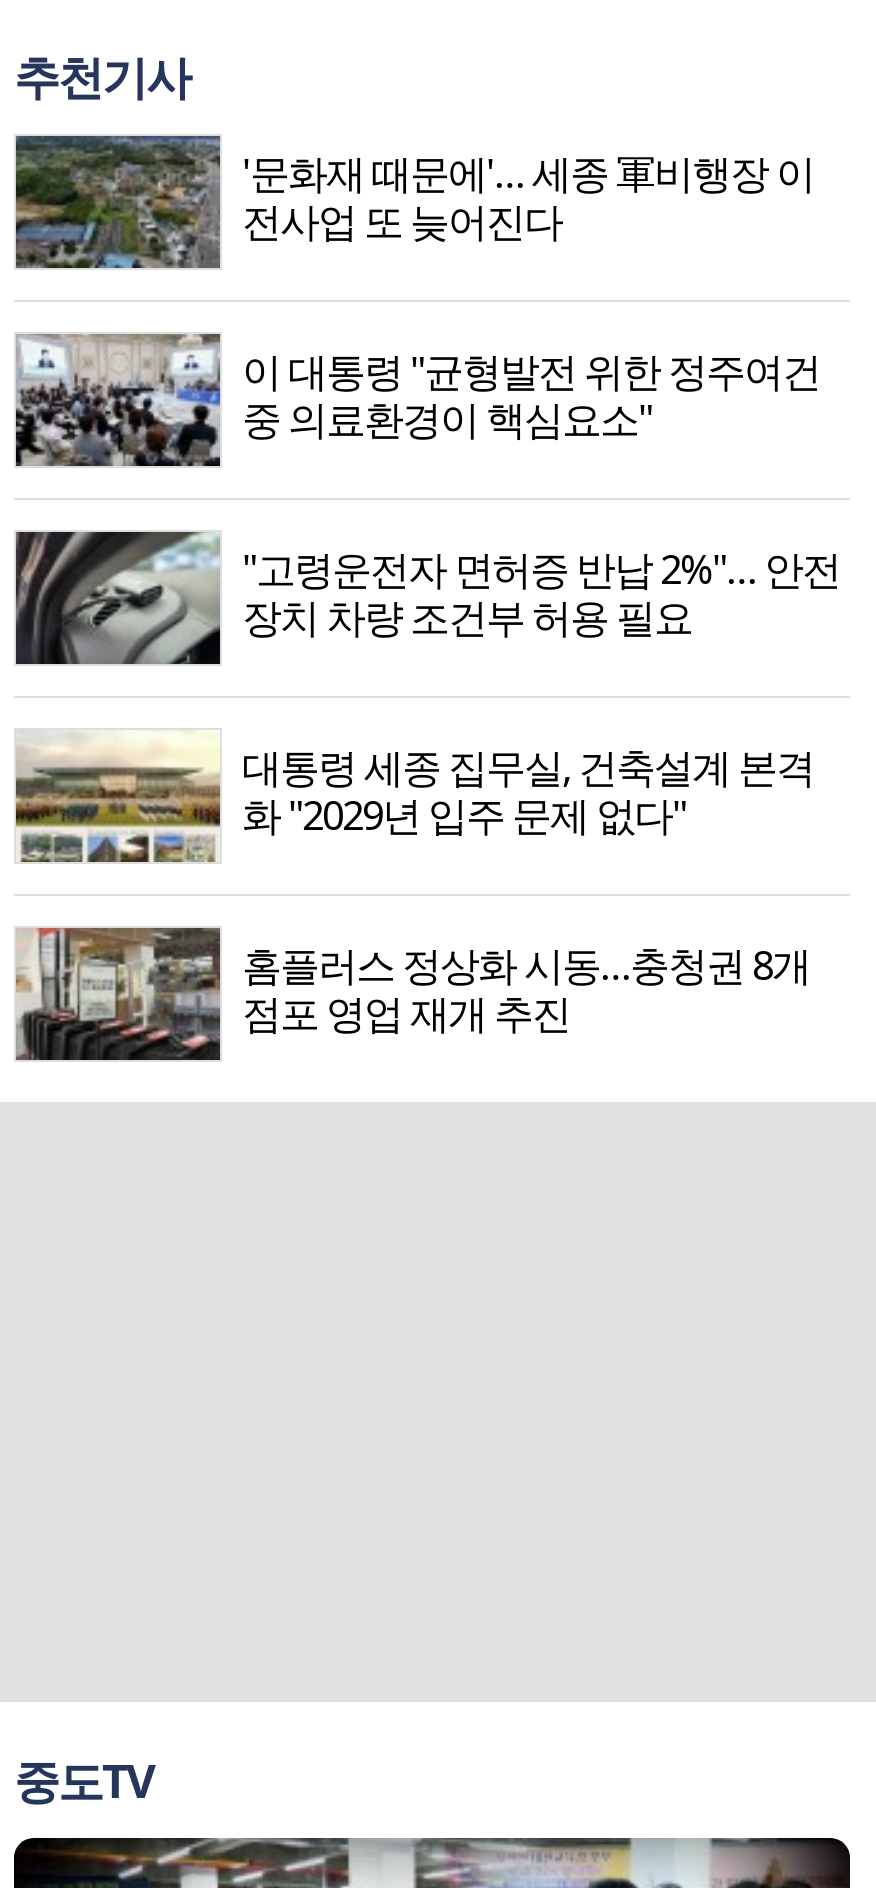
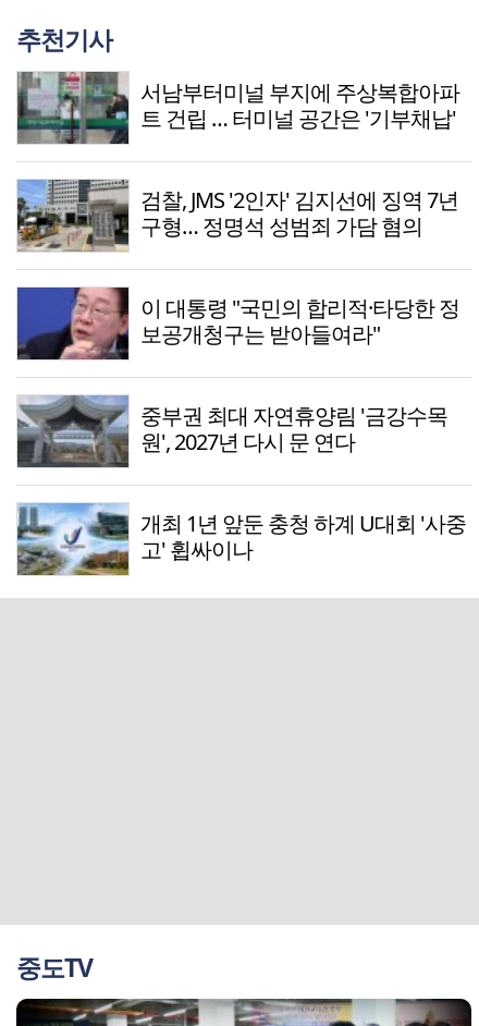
- [image]
- '문화재 때문에'… 세종 軍비행장 이
- 전사업 또 늦어진다
+ [image]
+ 서남부터미널 부지에 주상복합아파
+ 트 건립 … 터미널 공간은 '기부채납'

- [image]
- 이 대통령 "균형발전 위한 정주여건
- 중 의료환경이 핵심요소"
+ [image]
+ 검찰, JMS '2인자' 김지선에 징역 7년
+ 구형… 정명석 성범죄 가담 혐의

- [image]
- "고령운전자 면허증 반납 2%"… 안전
- 장치 차량 조건부 허용 필요
+ [image]
+ 이 대통령 "국민의 합리적·타당한 정
+ 보공개청구는 받아들여라"

- [image]
- 대통령 세종 집무실, 건축설계 본격
- 화 "2029년 입주 문제 없다"
+ [image]
+ 중부권 최대 자연휴양림 '금강수목
+ 원', 2027년 다시 문 연다

- [image]
- 홈플러스 정상화 시동…충청권 8개
- 점포 영업 재개 추진
+ [image]
+ 개최 1년 앞둔 충청 하계 U대회 '사중
+ 고' 휩싸이나
